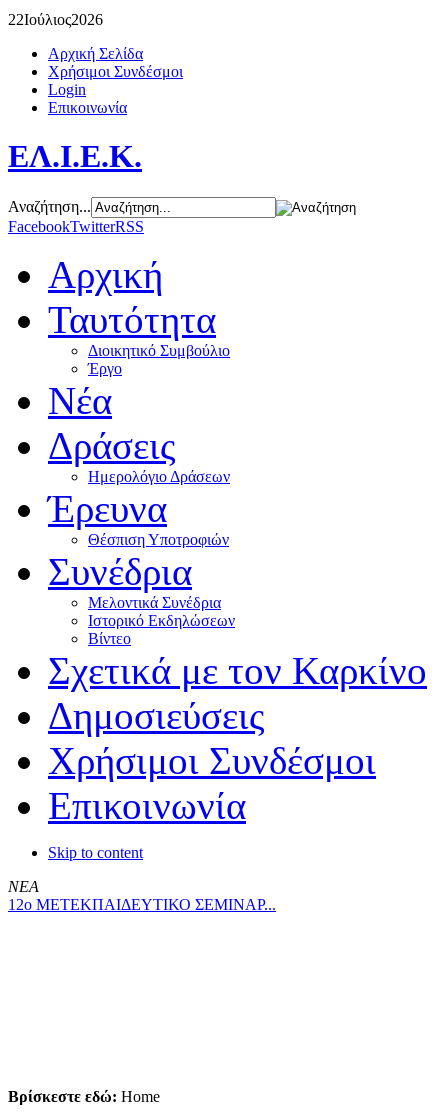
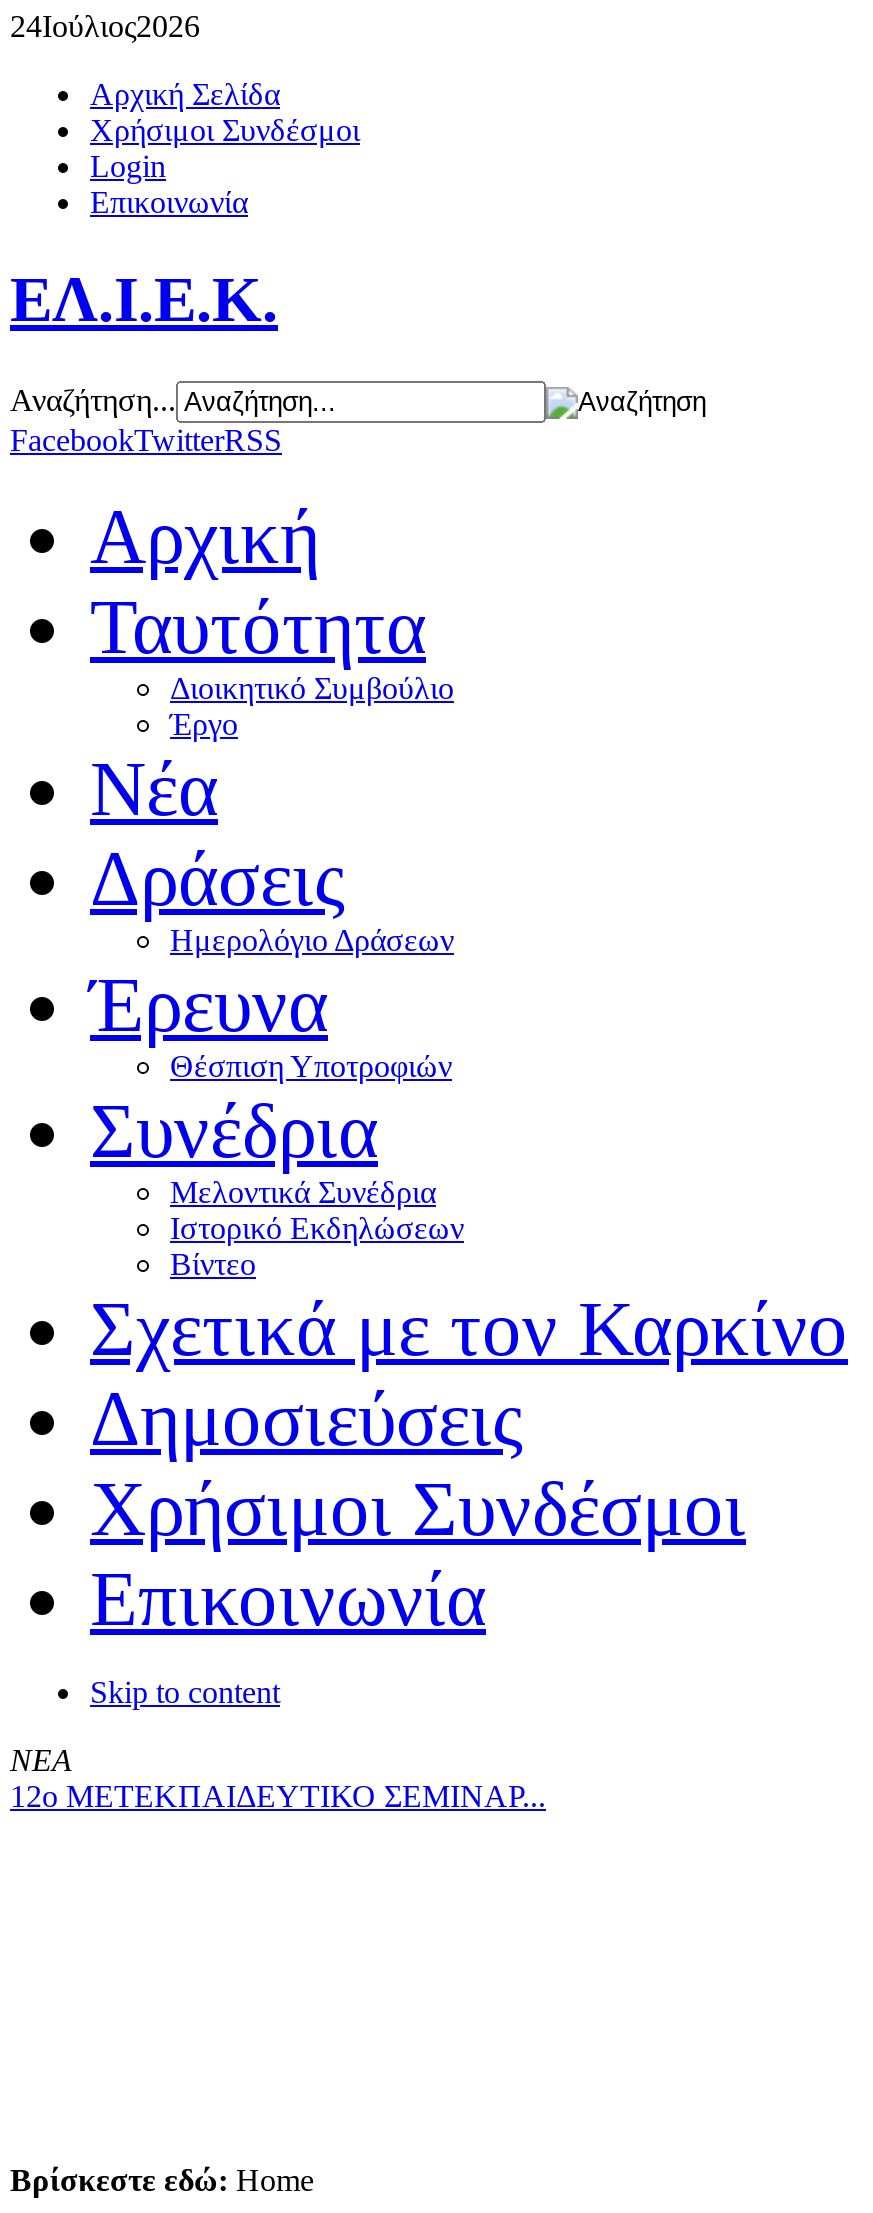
- 22Ιούλιος2026
+ 24Ιούλιος2026
